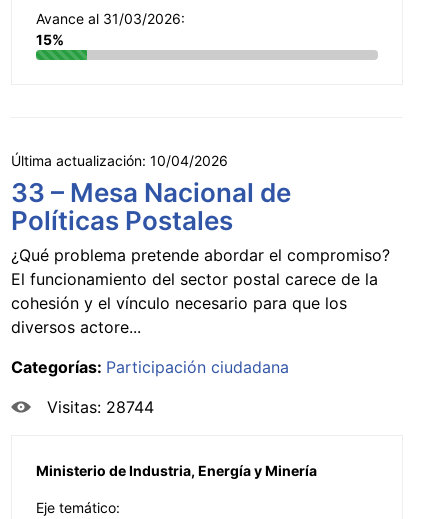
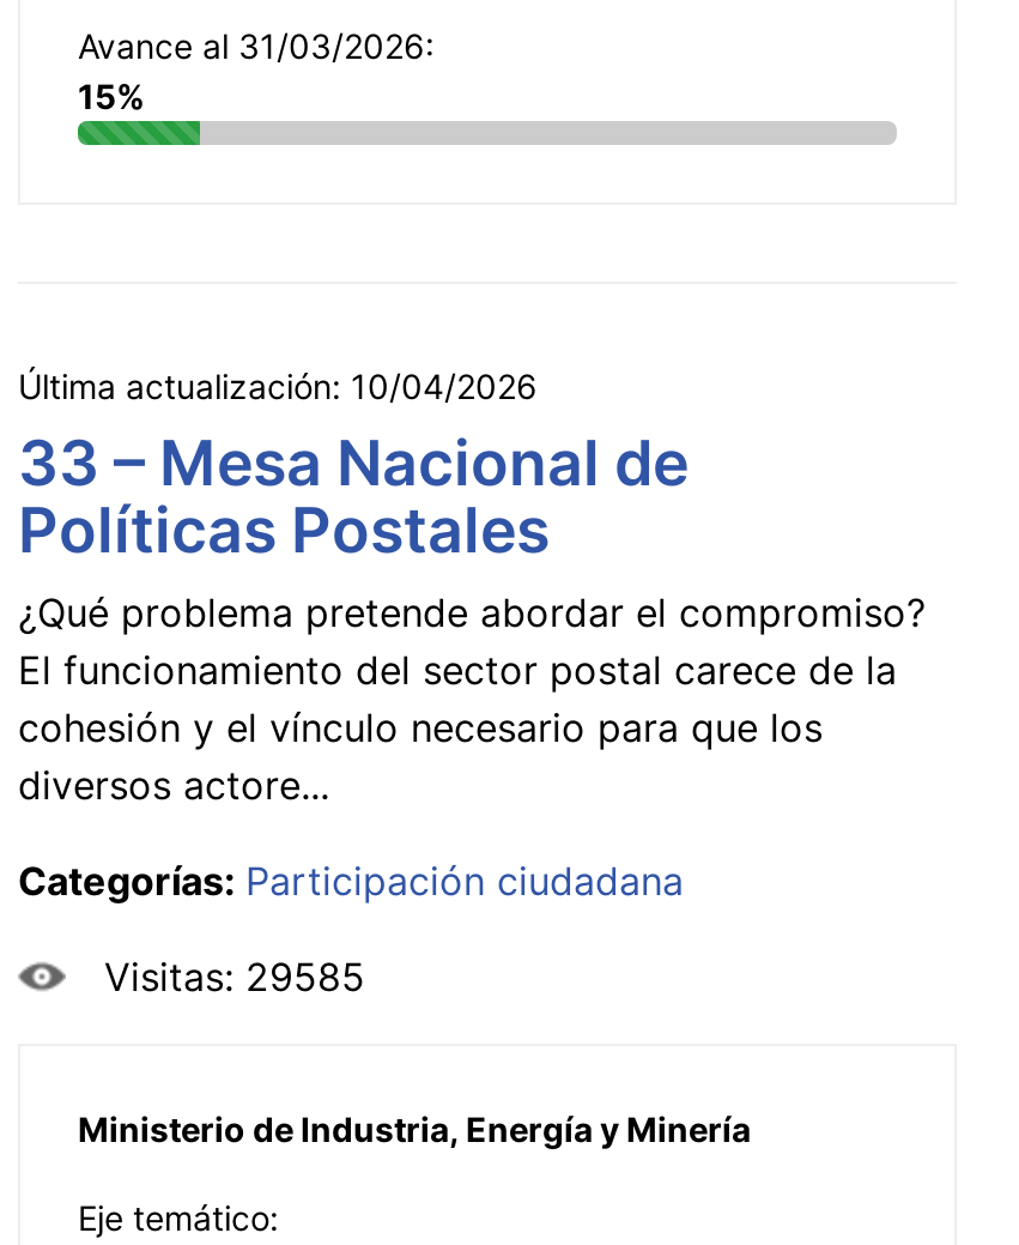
- Visitas: 28744
+ Visitas: 29585
